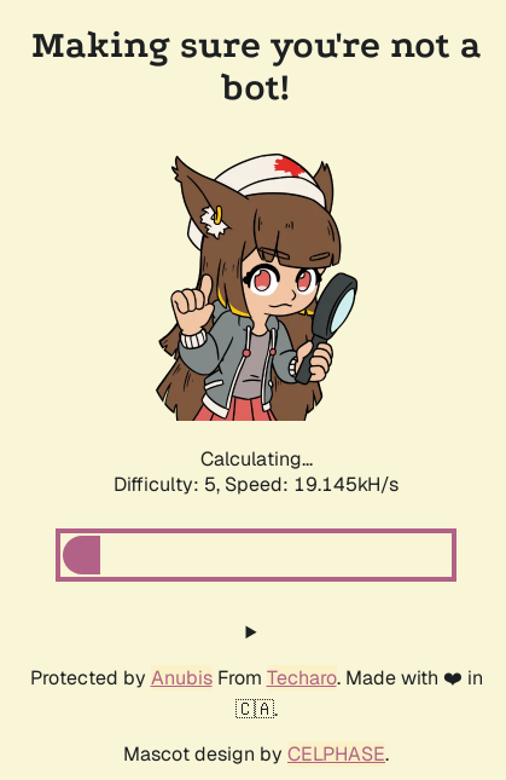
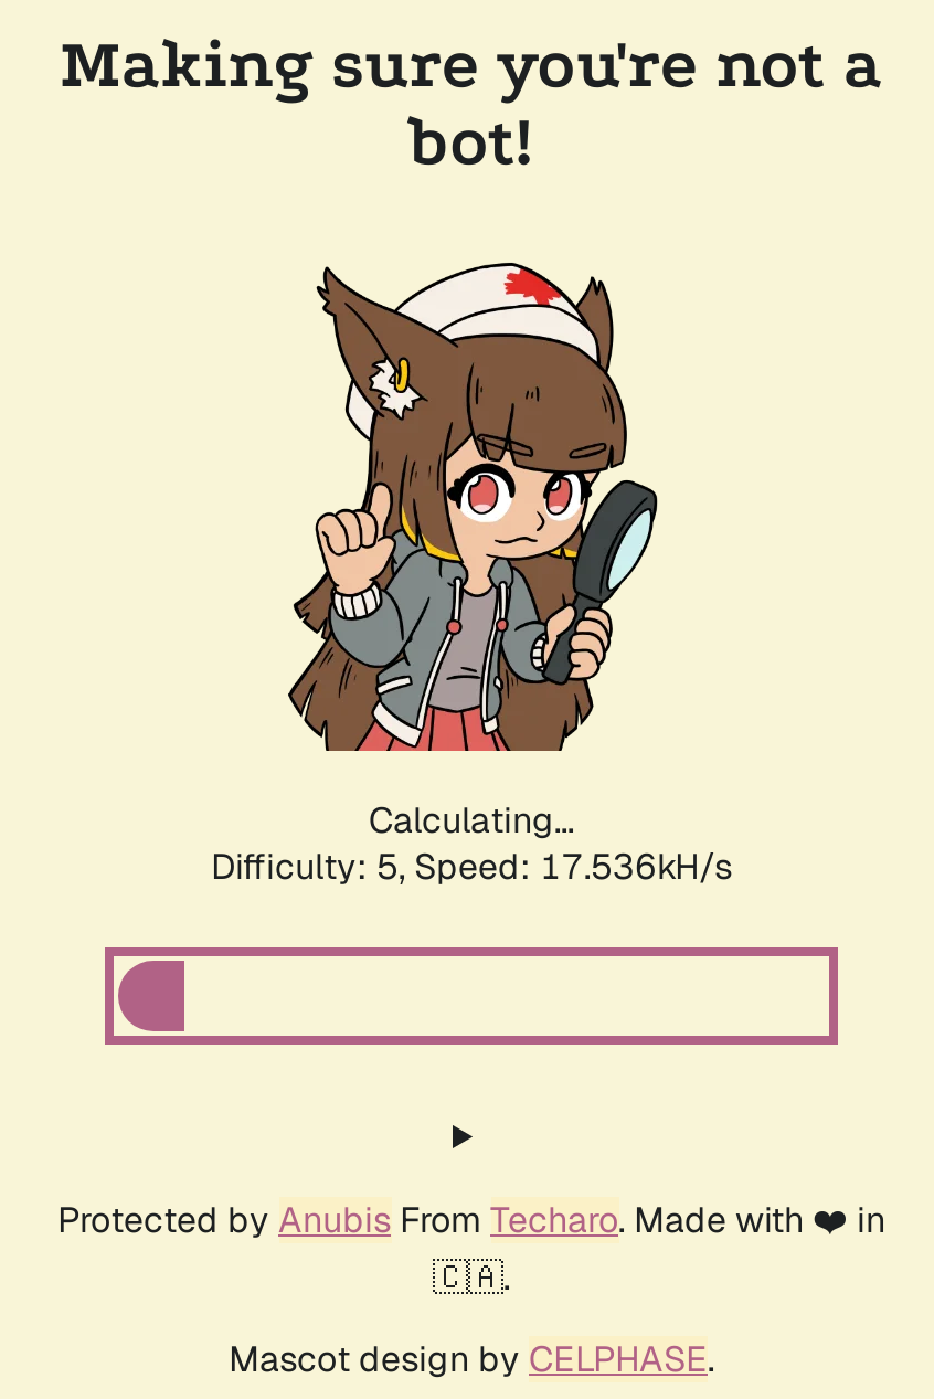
- Difficulty: 5, Speed: 19.145kH/s
+ Difficulty: 5, Speed: 17.536kH/s
